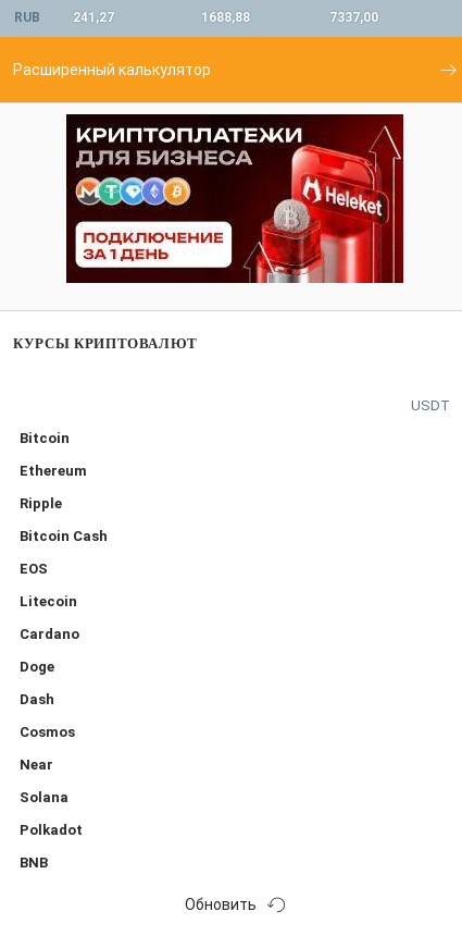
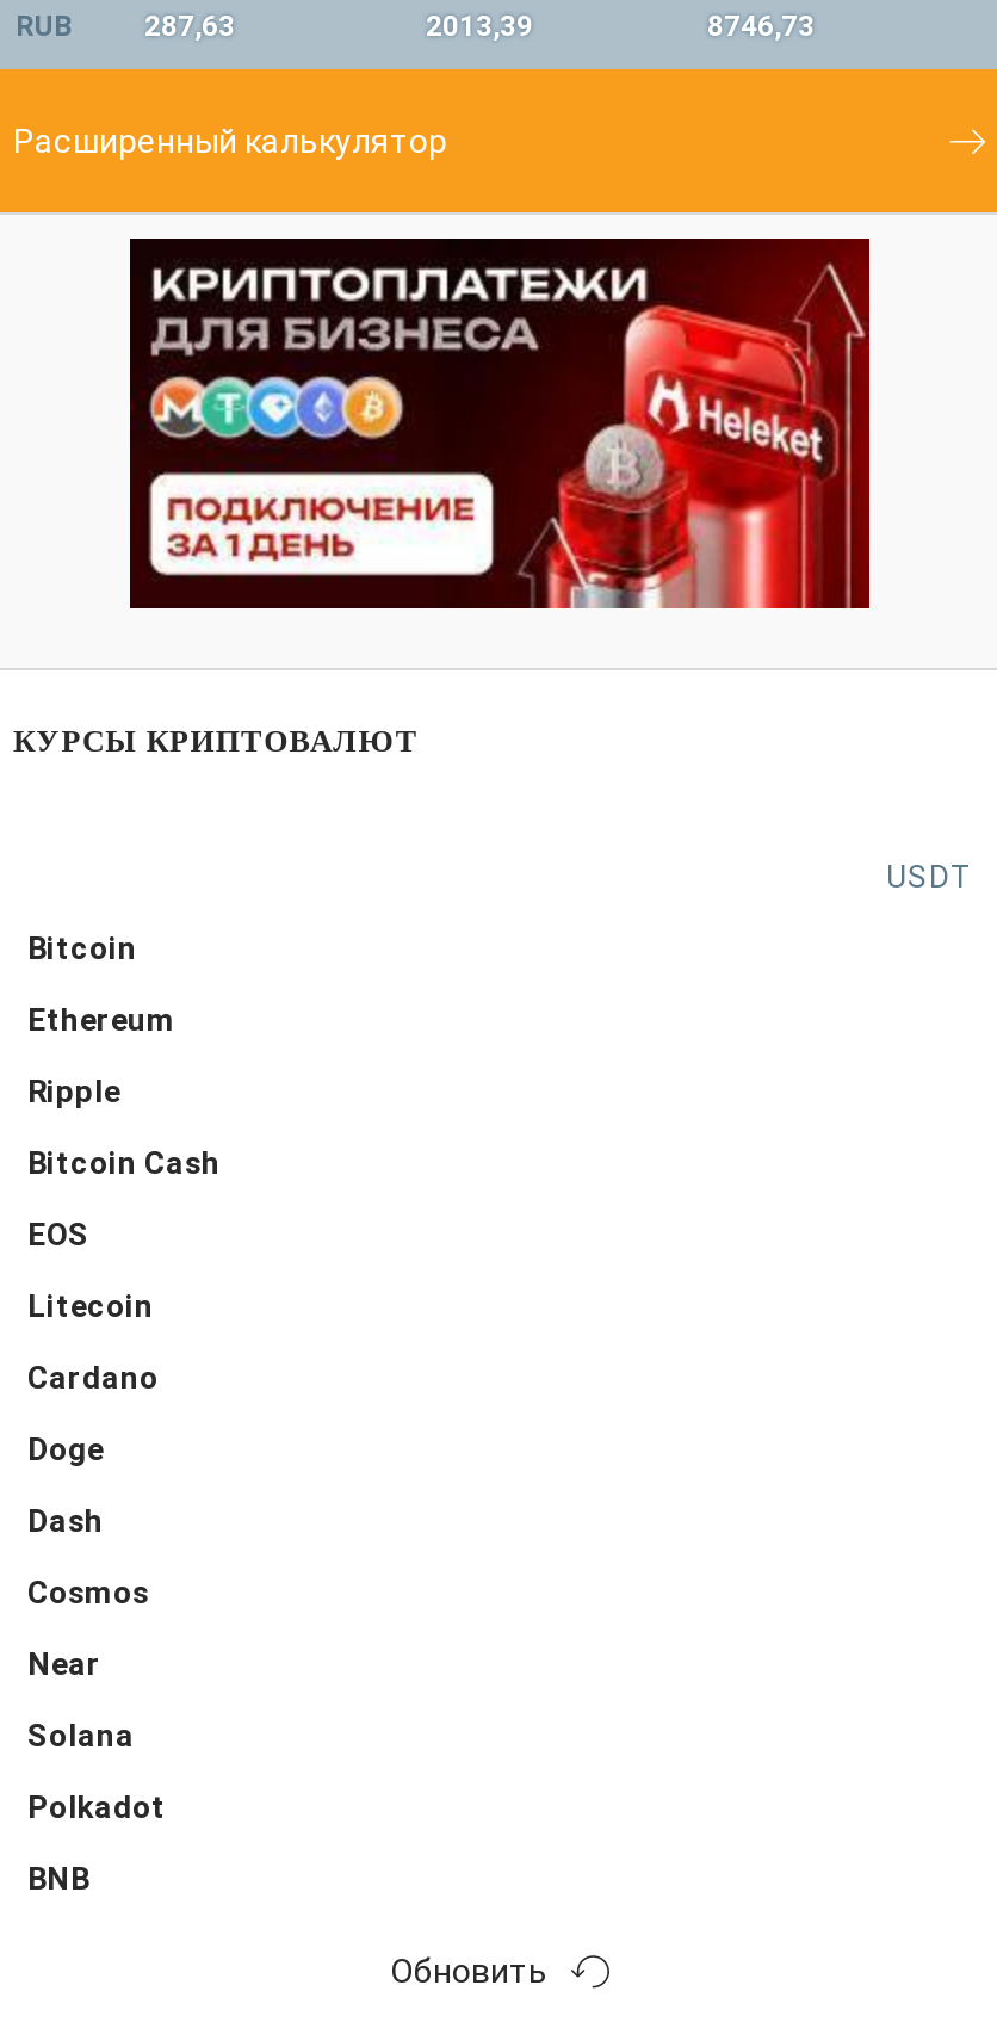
- 241,27
+ 287,63

- 1688,88
+ 2013,39

- 7337,00
+ 8746,73
